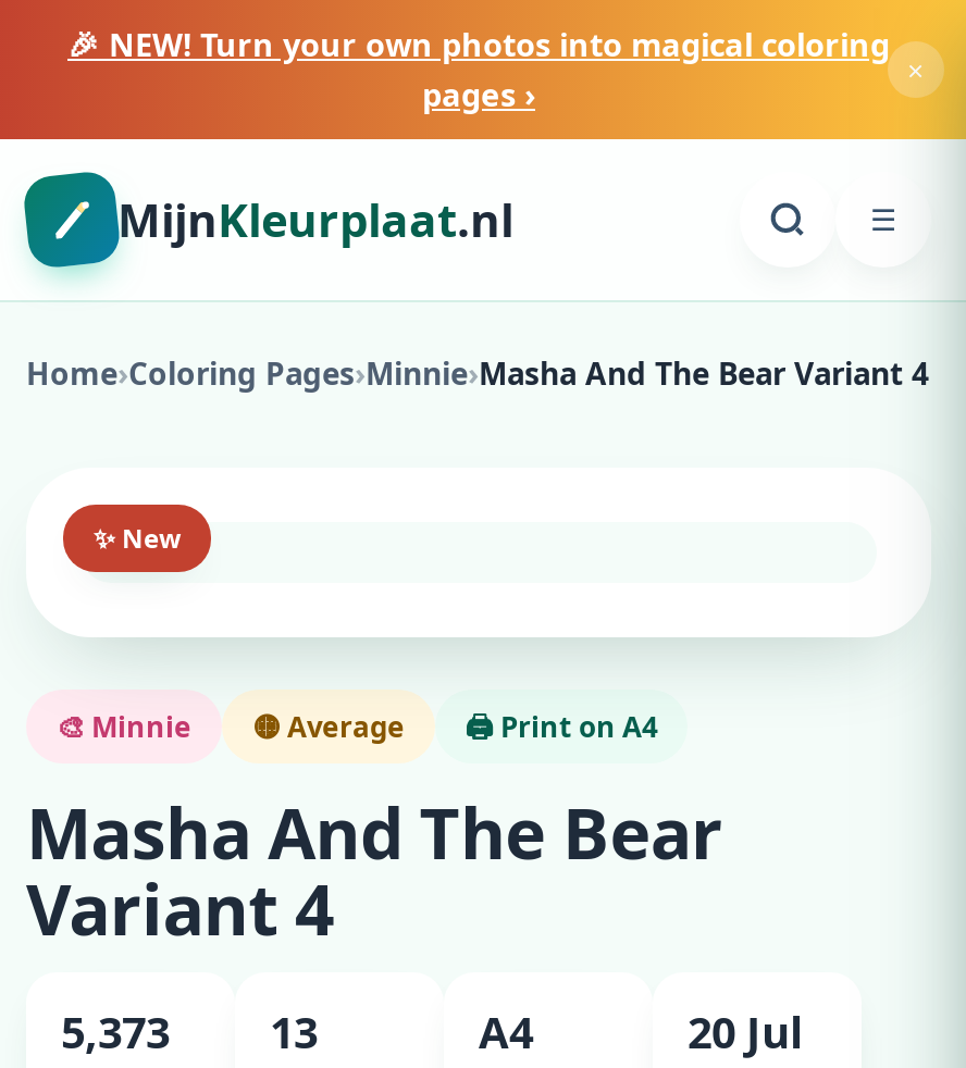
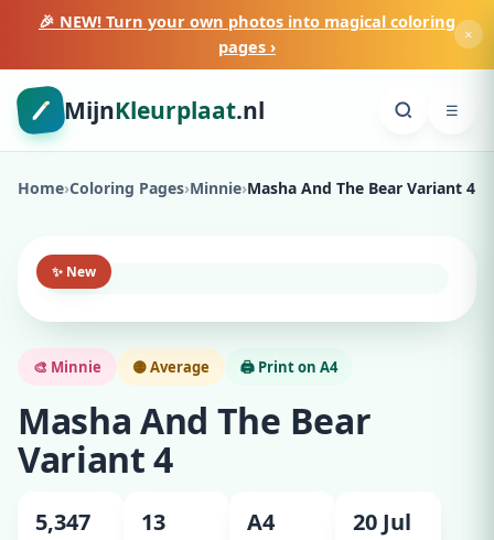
- 5,373 13
+ 5,347 13
